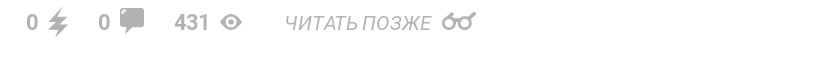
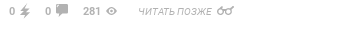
- 431
+ 281
